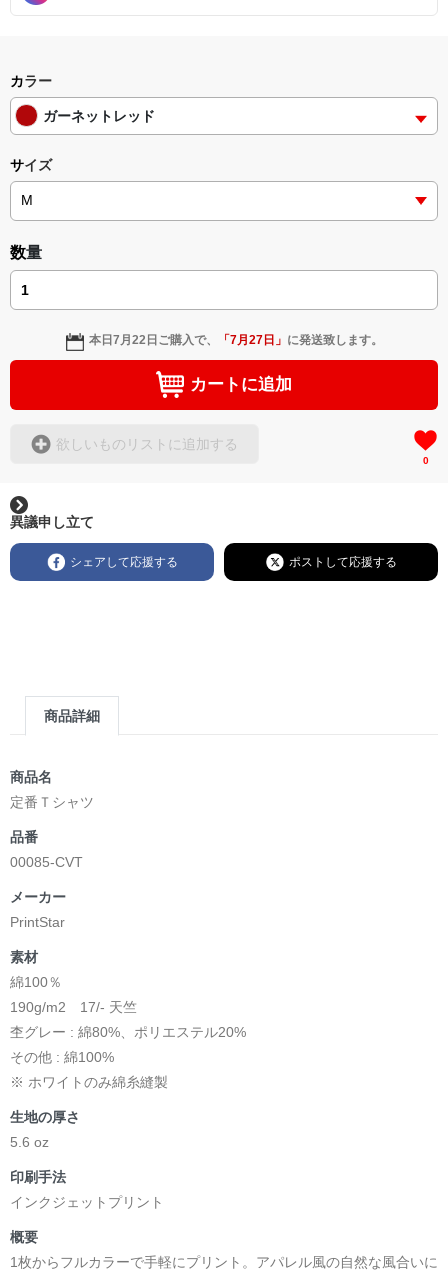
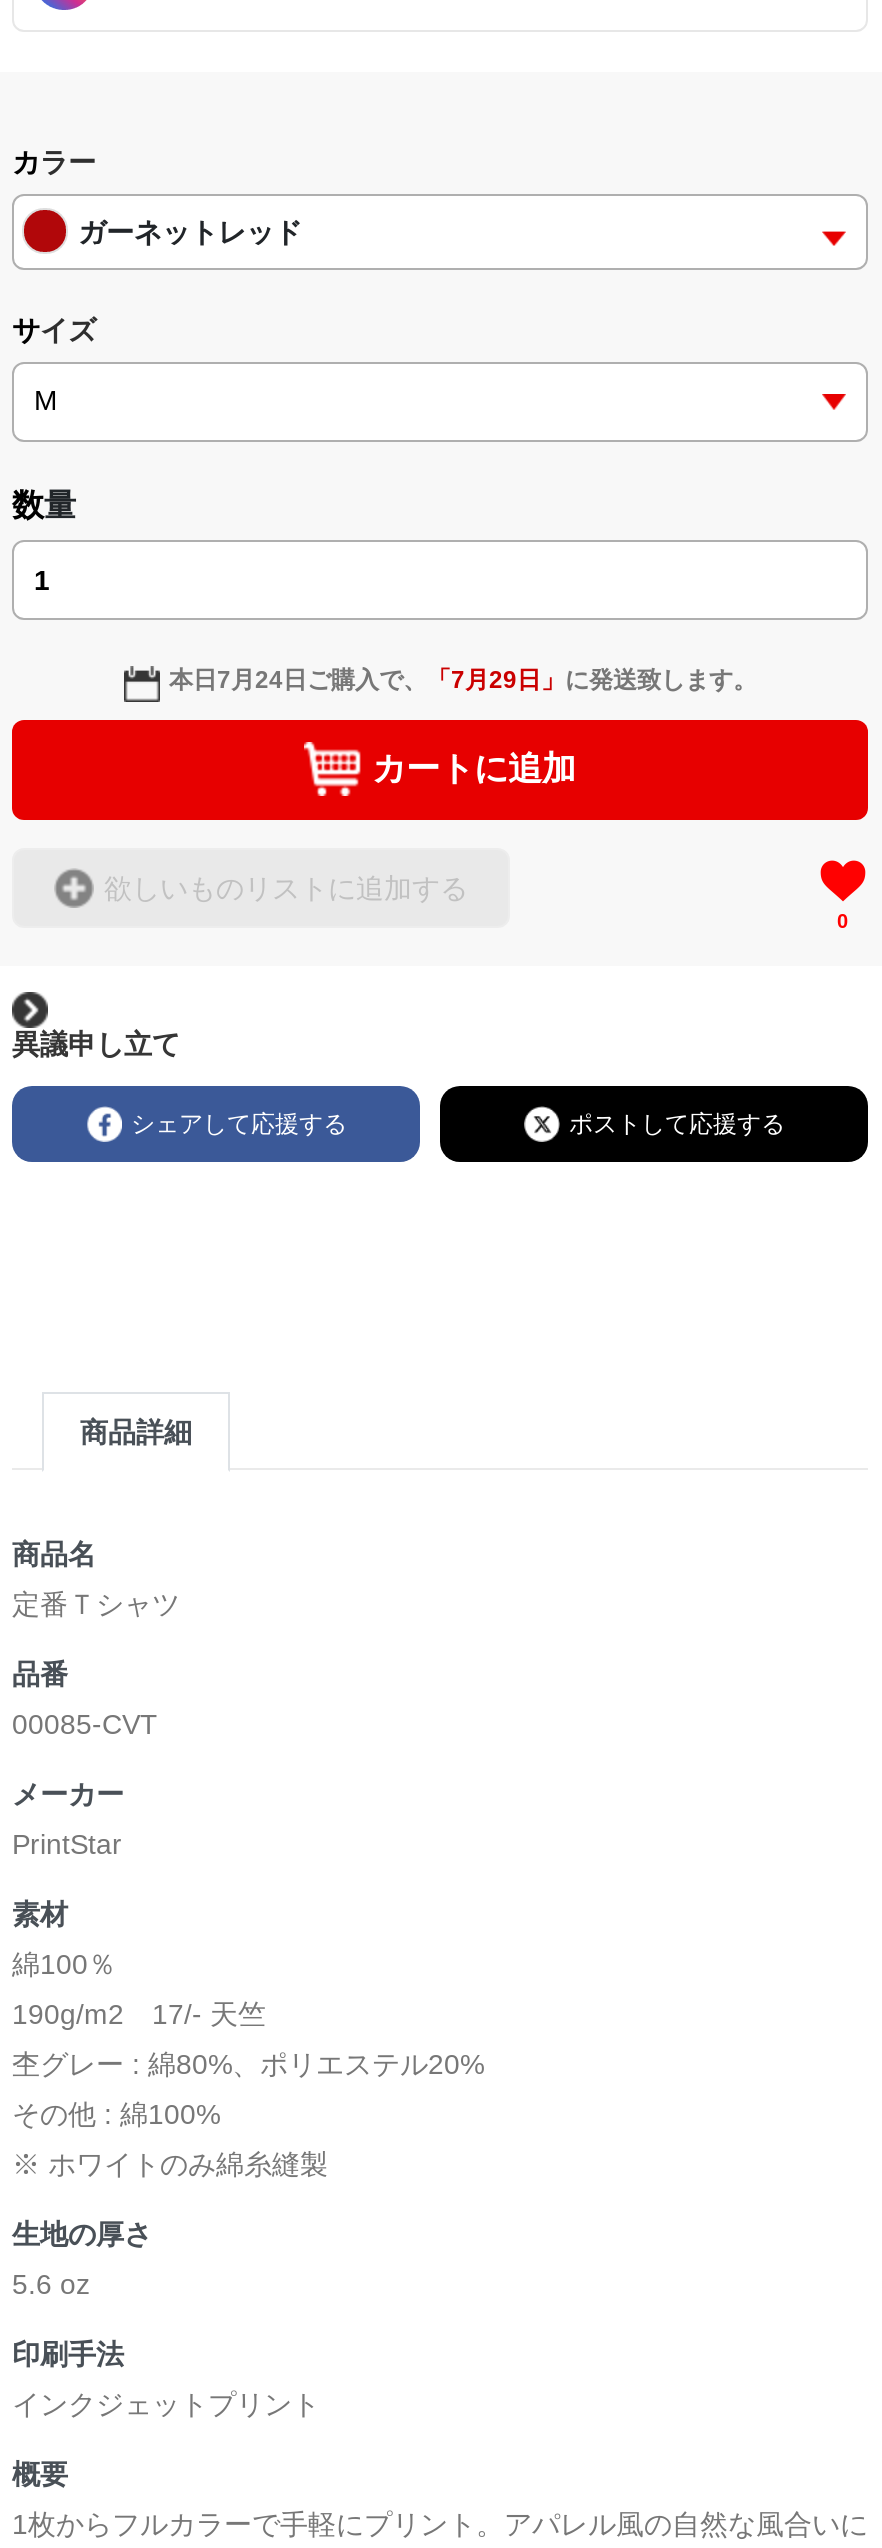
- 本日7月22日ご購入で、「7月27日」に発送致します。
+ 本日7月24日ご購入で、「7月29日」に発送致します。
